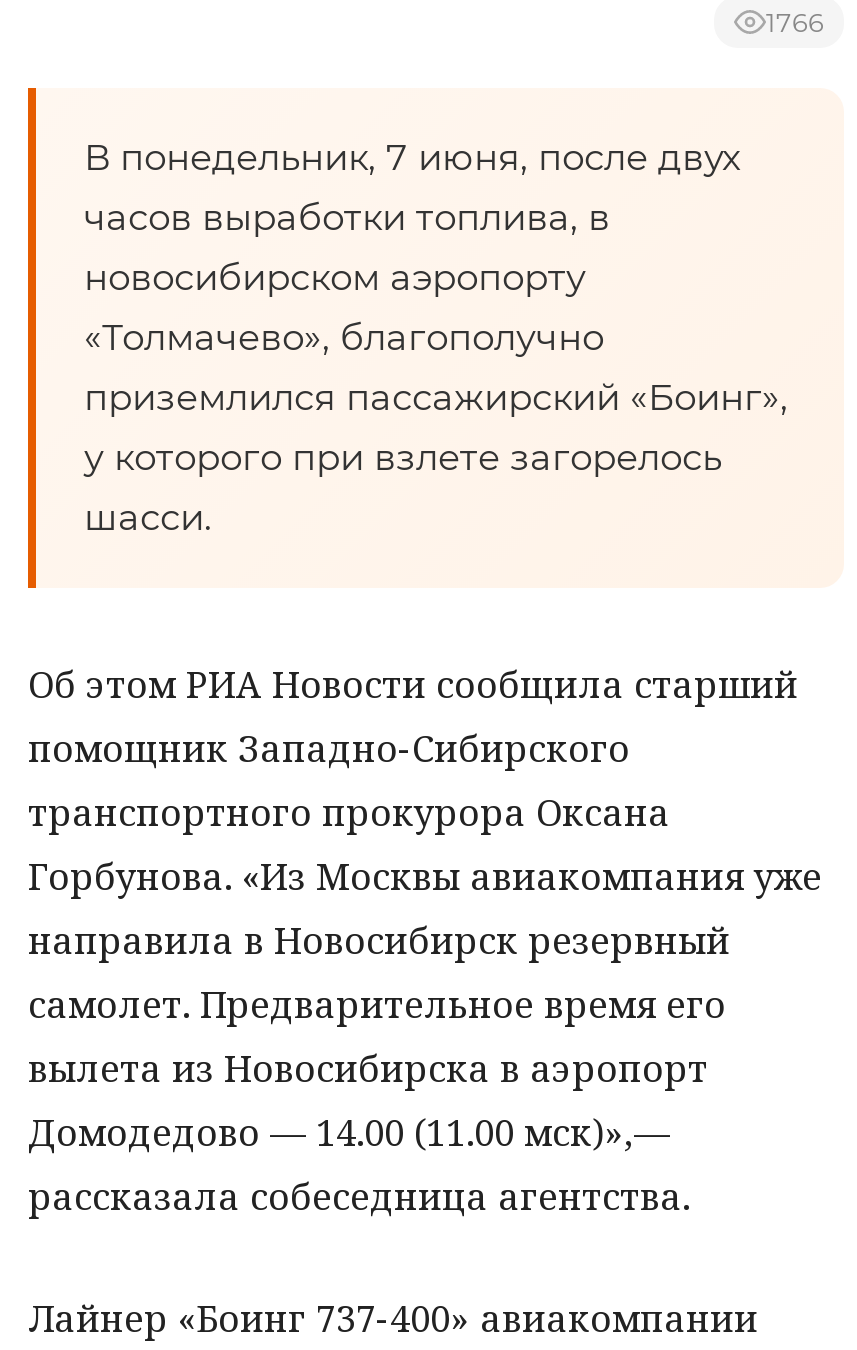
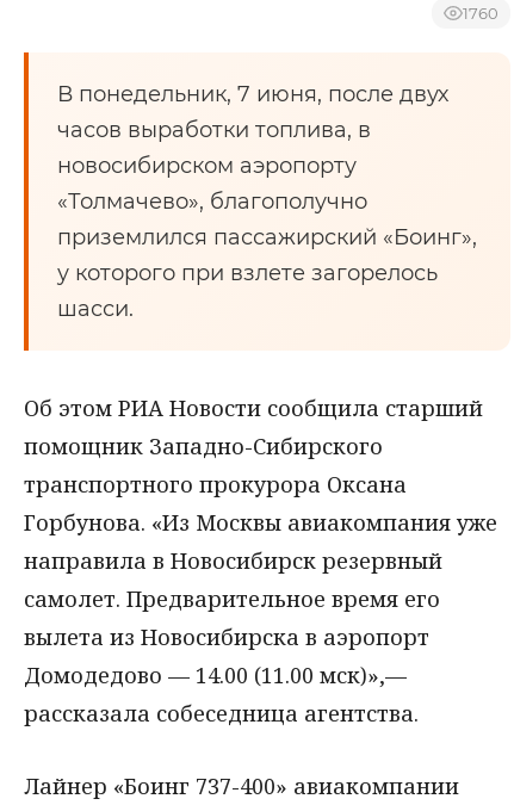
- 1766
+ 1760
